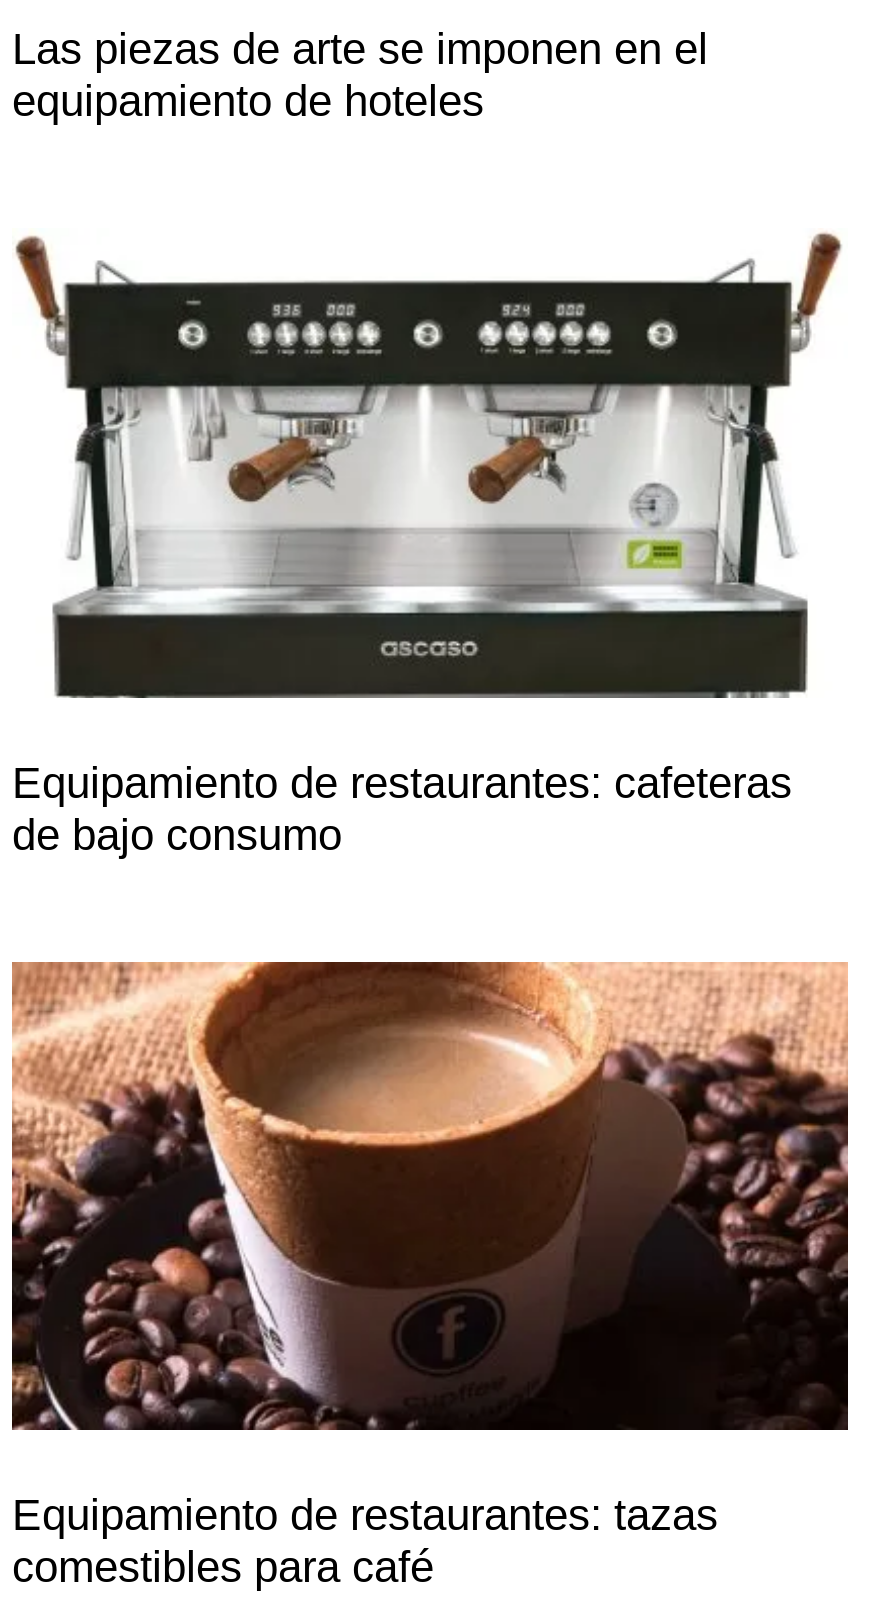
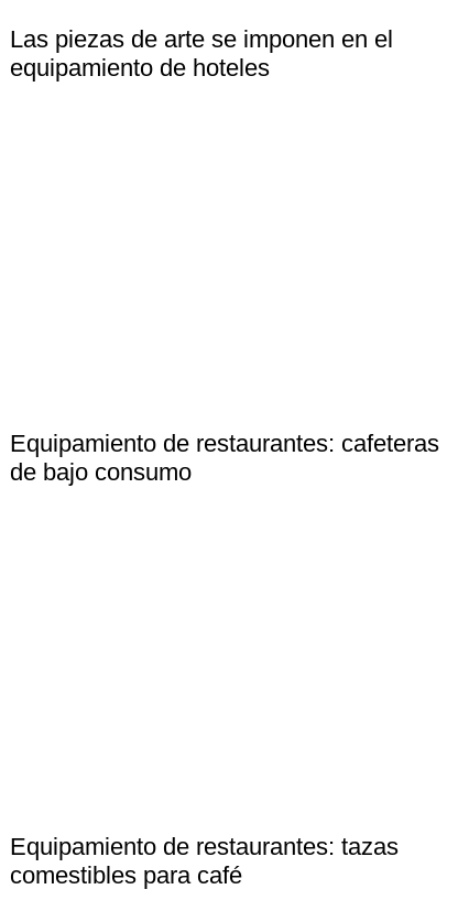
- [image]

- [image]
